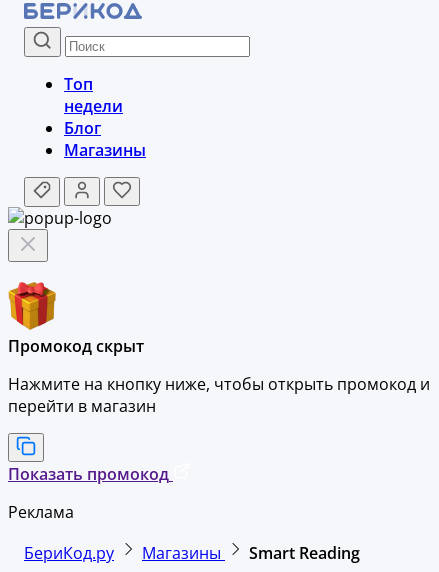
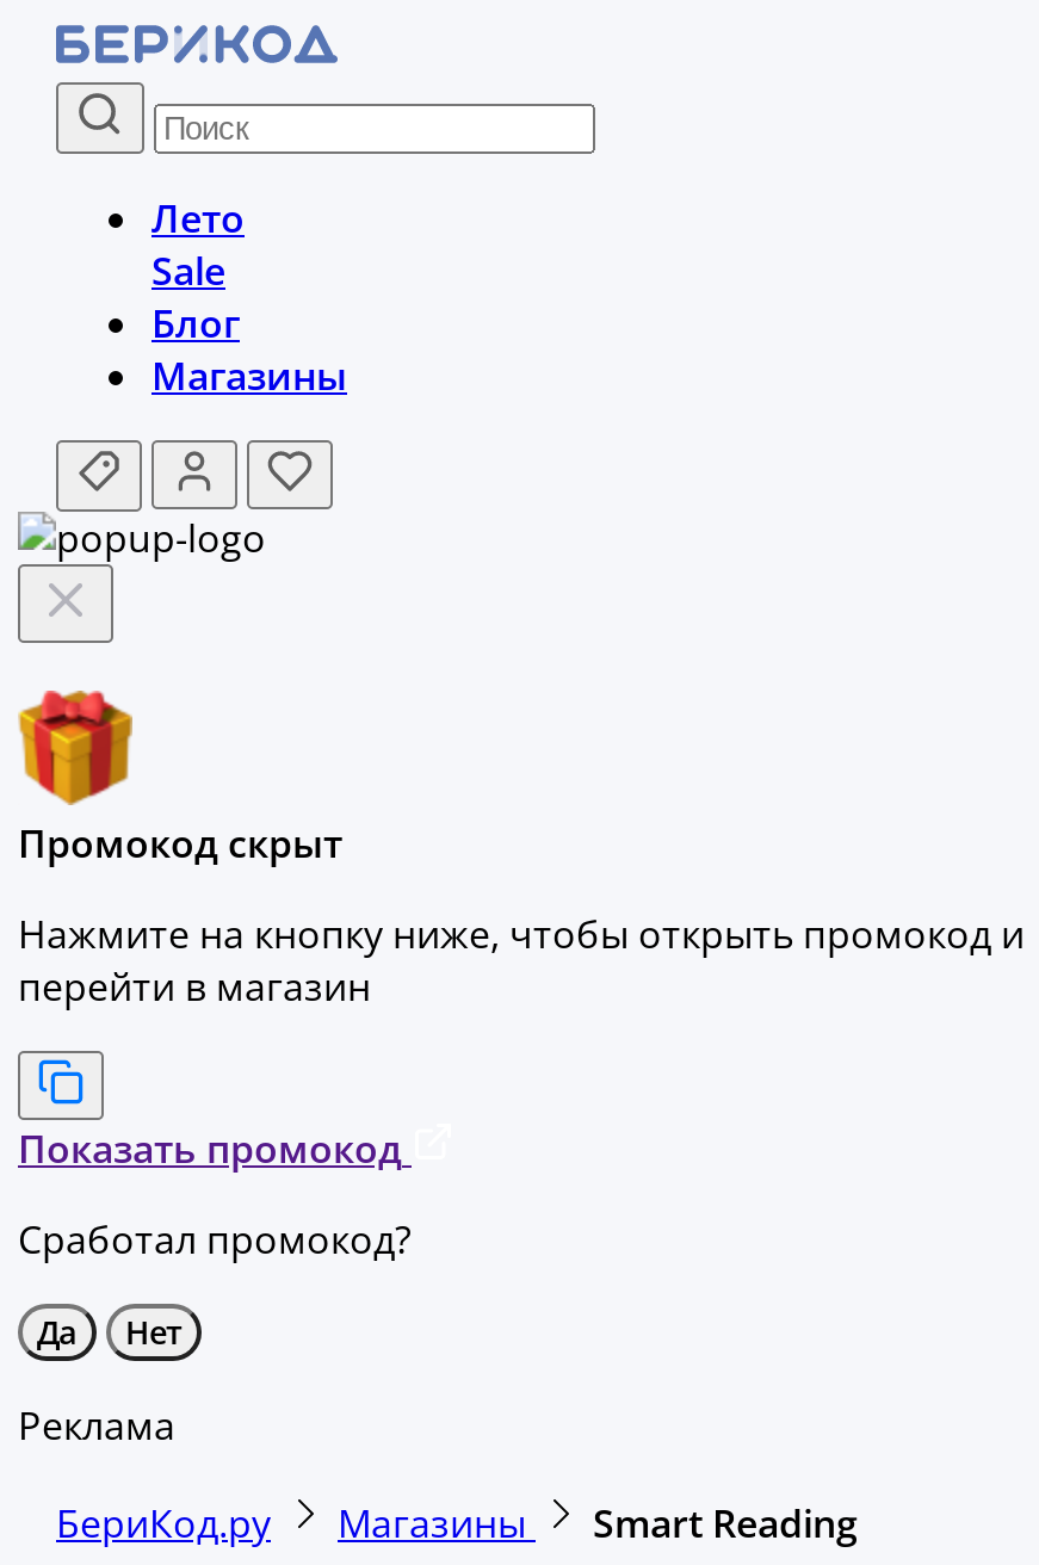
- Топ
- недели
+ Лето
+ Sale

+ Сработал промокод?
+ Да
+ Нет
